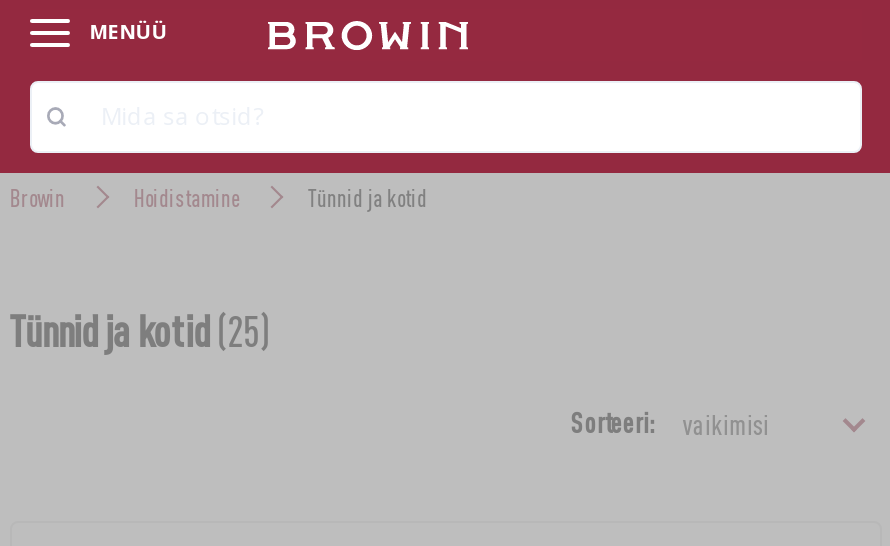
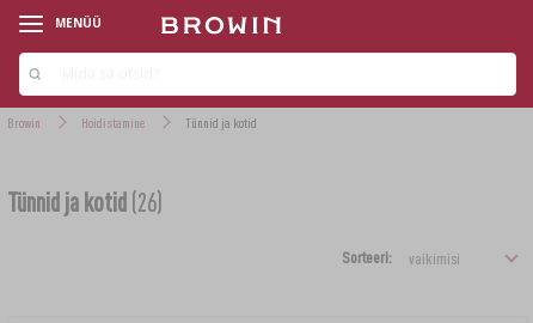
- Tünnid ja kotid (25)
+ Tünnid ja kotid (26)
